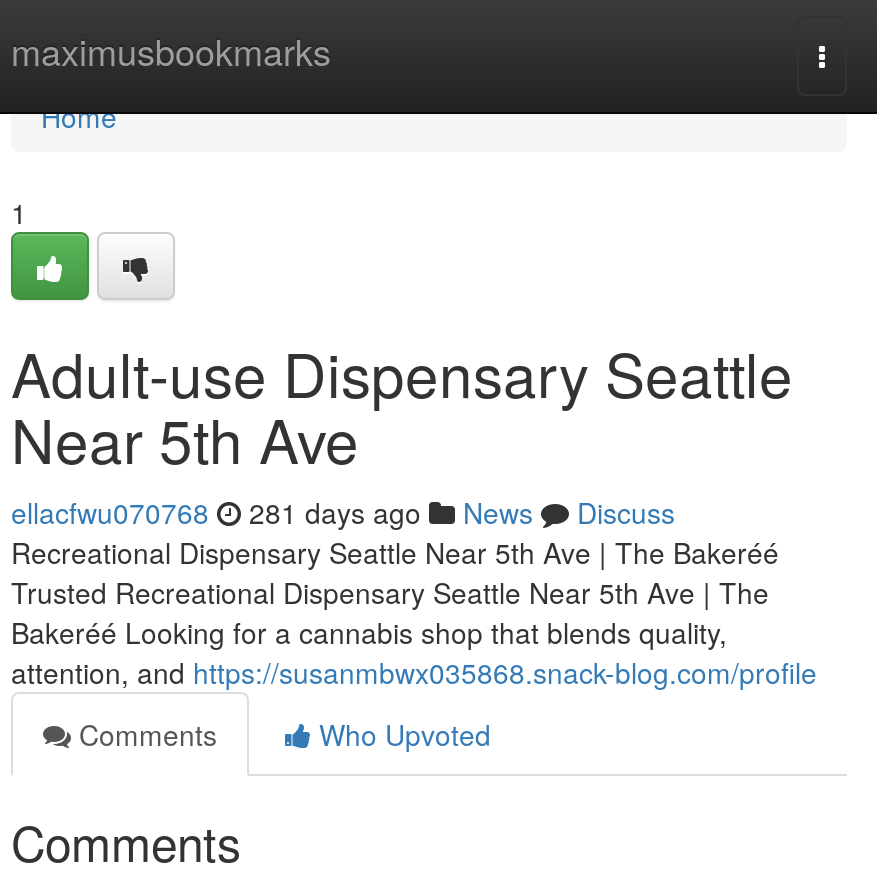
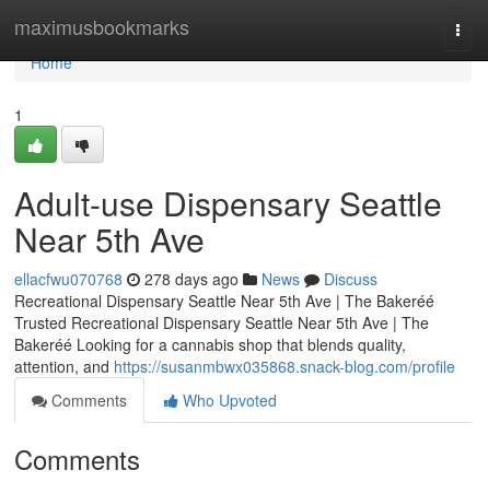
- ellacfwu070768 281 days ago News Discuss
+ ellacfwu070768 278 days ago News Discuss
